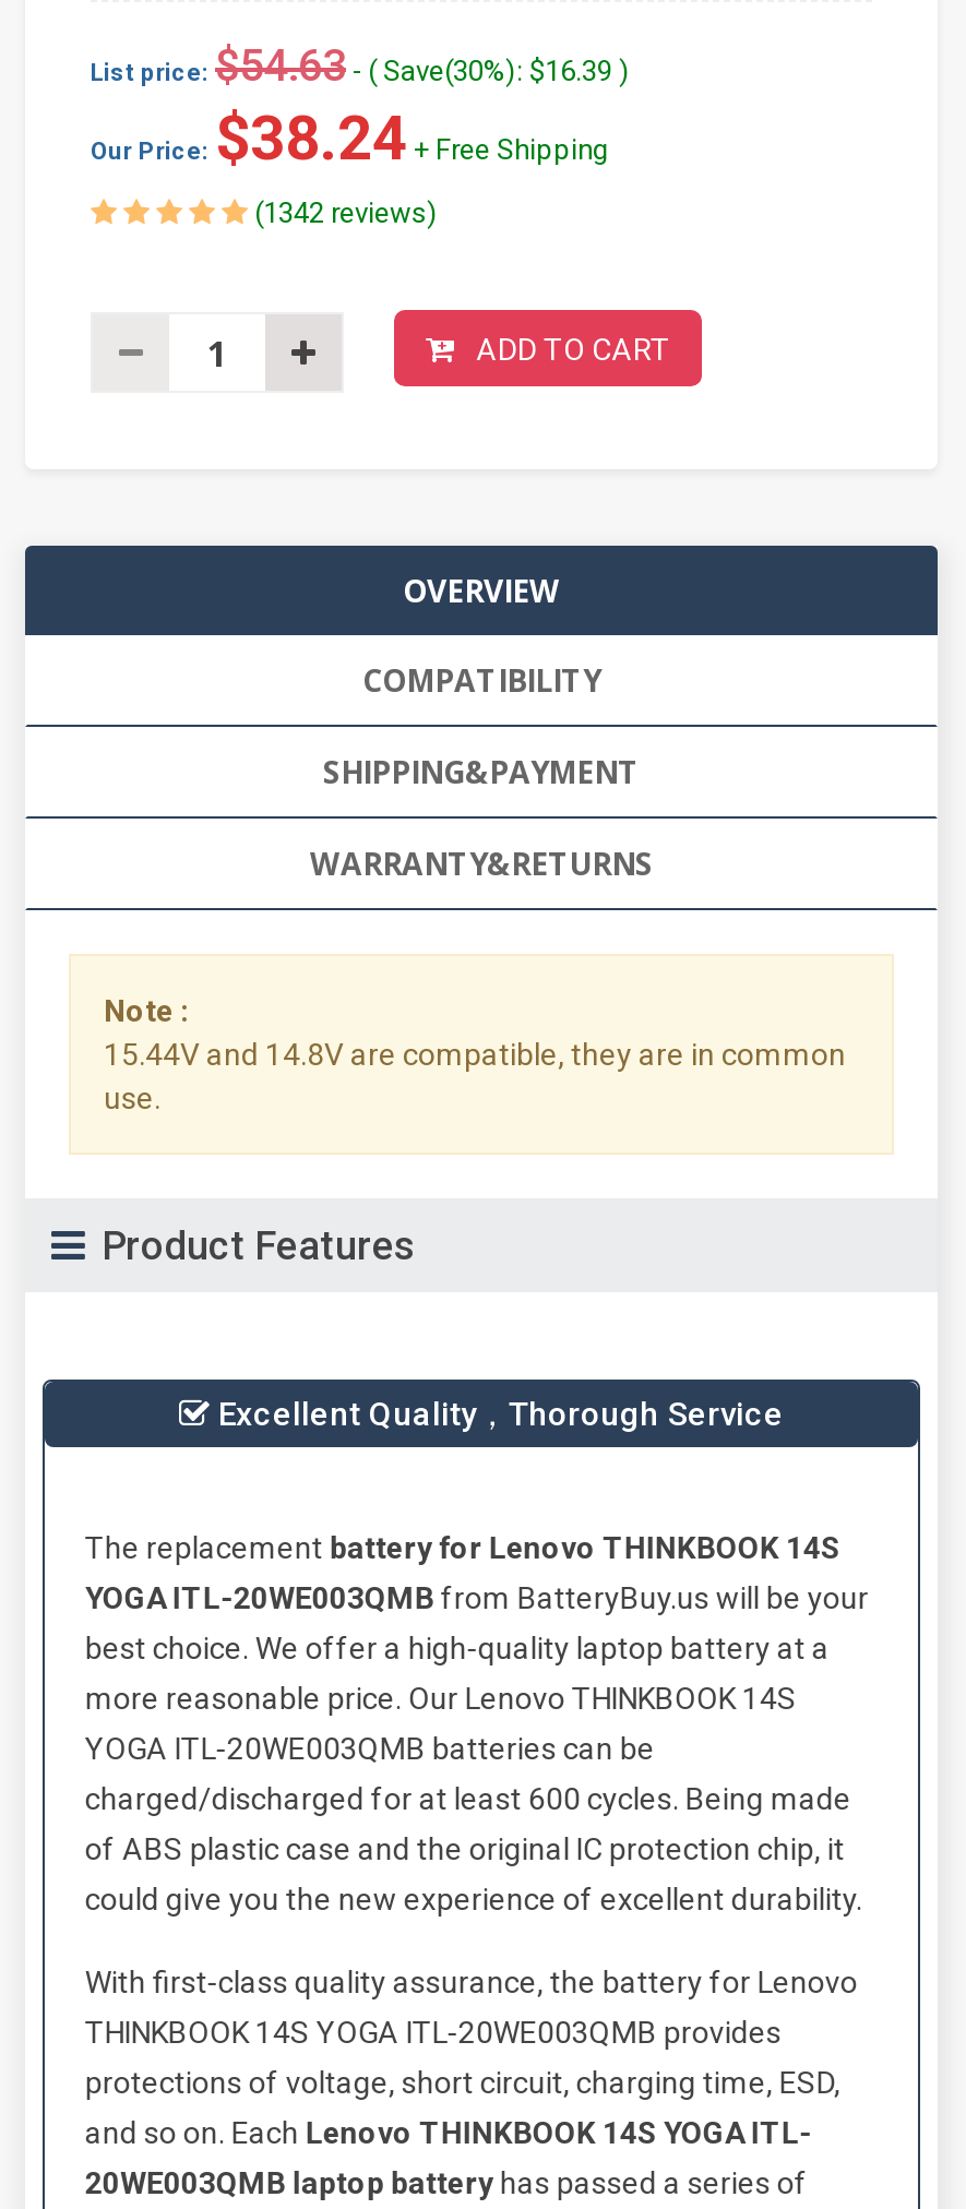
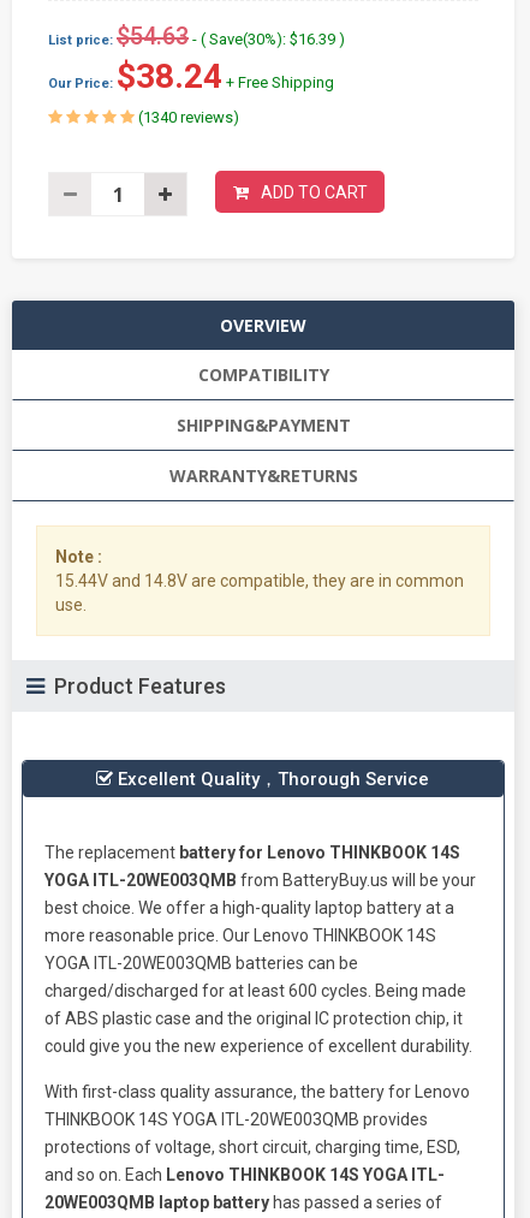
- (1342 reviews)
+ (1340 reviews)
